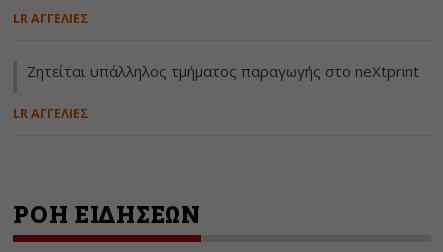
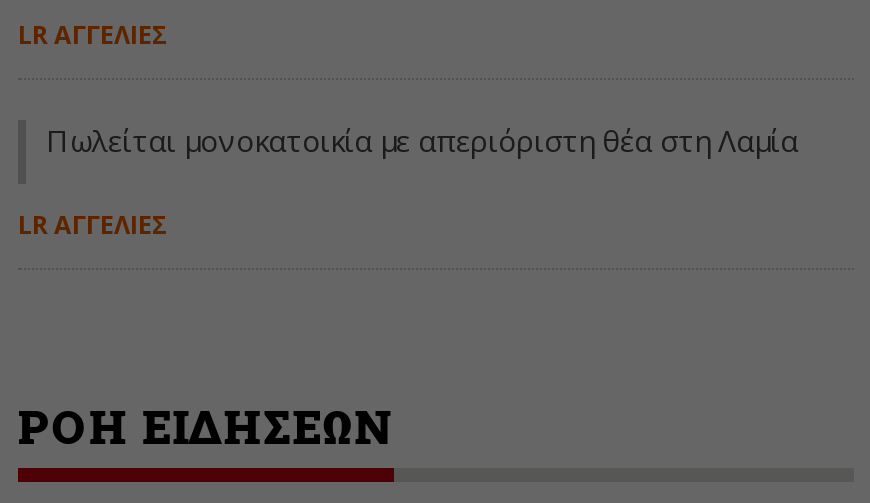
- Ζητείται υπάλληλος τμήματος παραγωγής στο neXtprint
+ Πωλείται μονοκατοικία με απεριόριστη θέα στη Λαμία
